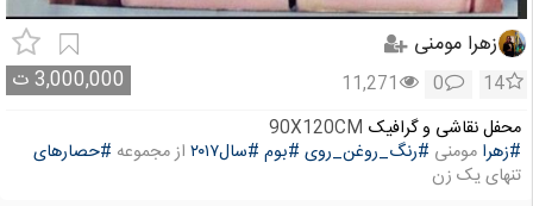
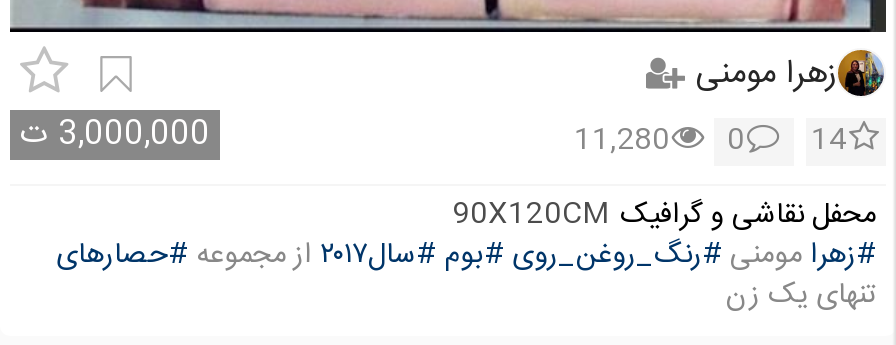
- 11,271 0 14
+ 11,280 0 14
